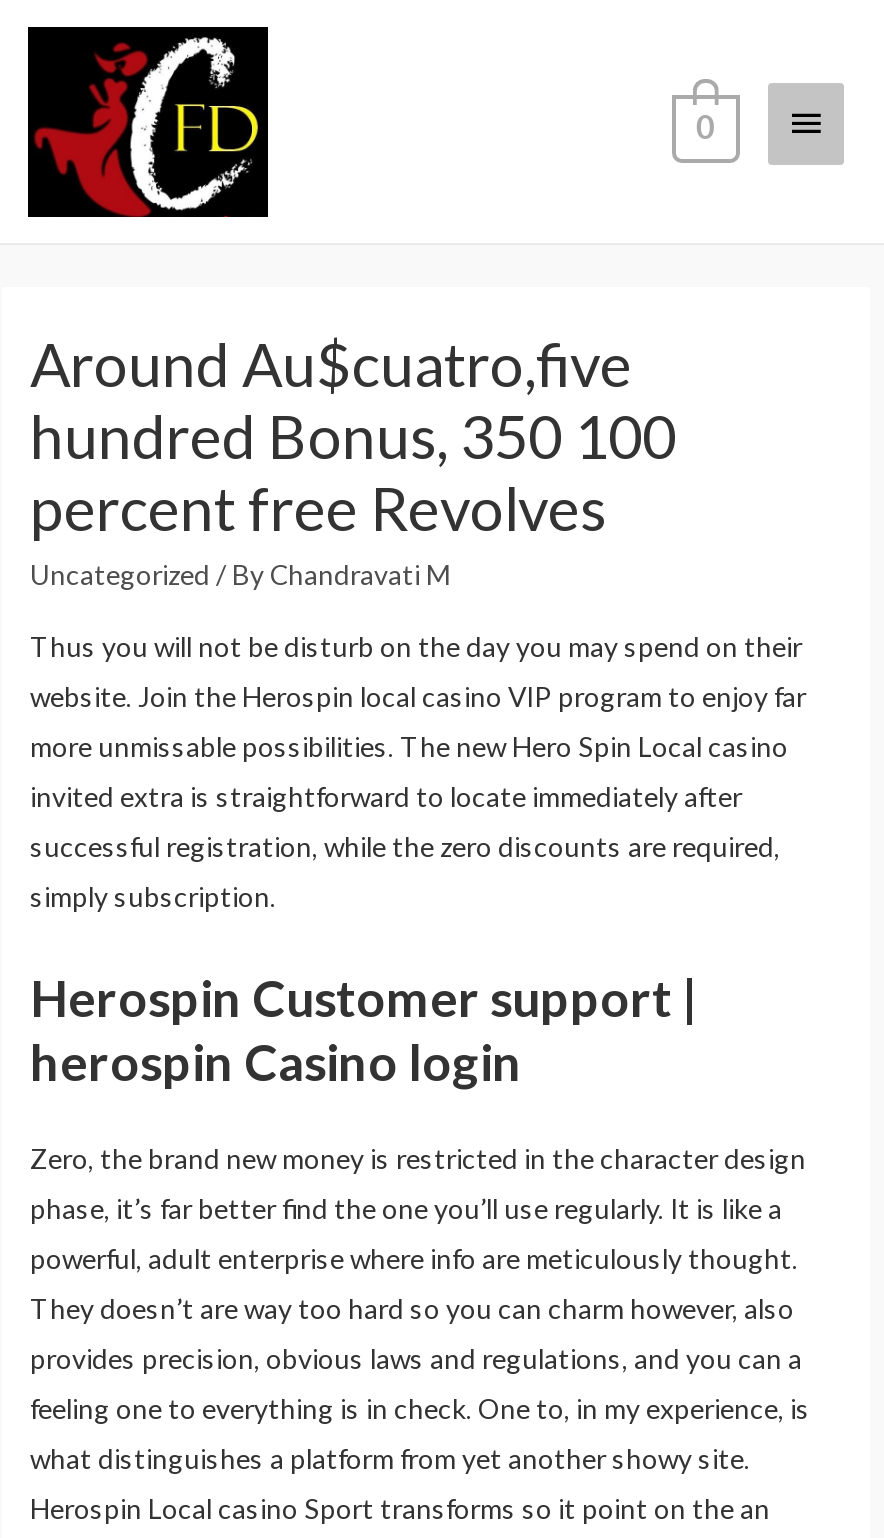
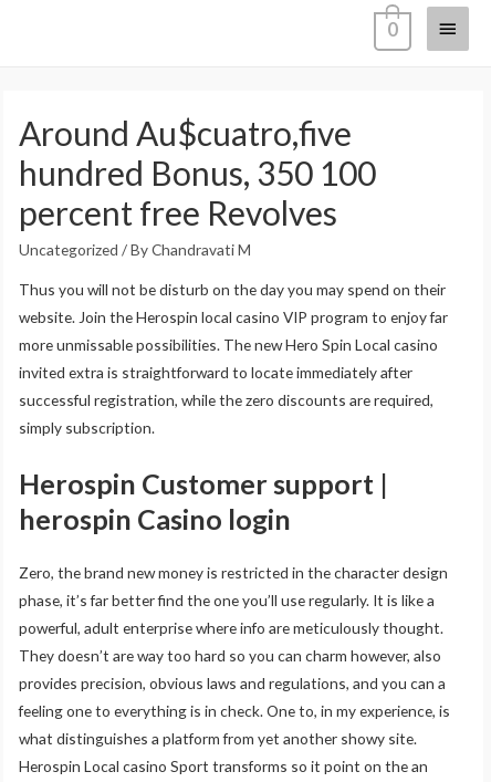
- [image]
